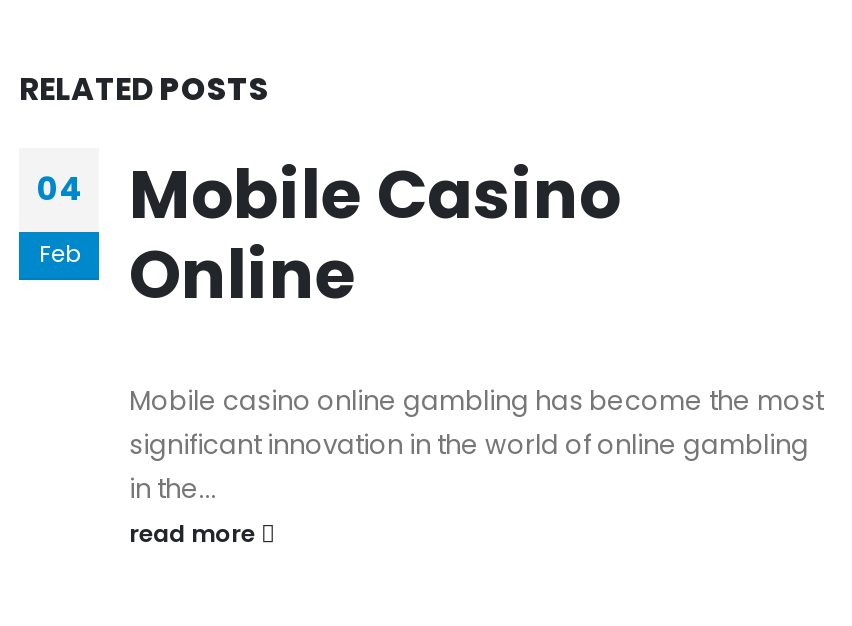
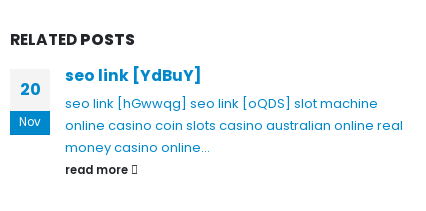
- Mobile Casino
- Online
- Mobile casino online gambling has become the most
- significant innovation in the world of online gambling
- in the...
+ seo link [YdBuY]
+ seo link [hGwwqg] seo link [oQDS] slot machine
+ online casino coin slots casino australian online real
+ money casino online...

- 04
- Feb
+ 20
+ Nov
